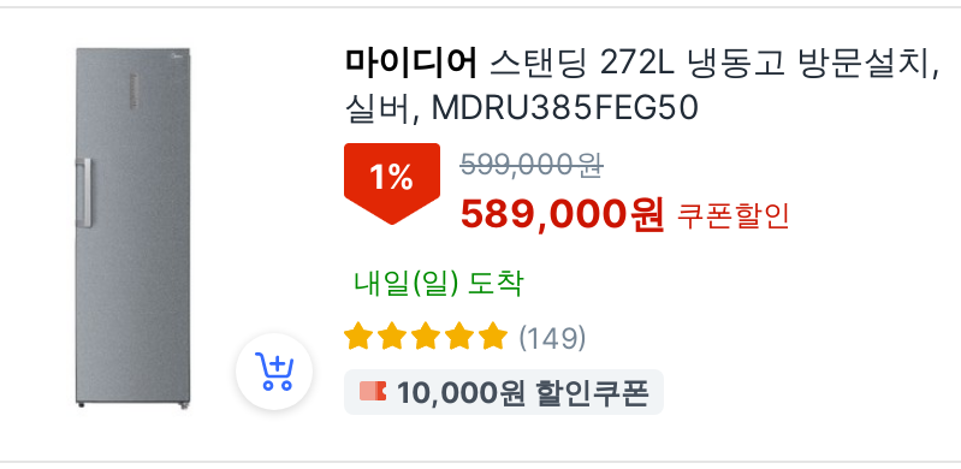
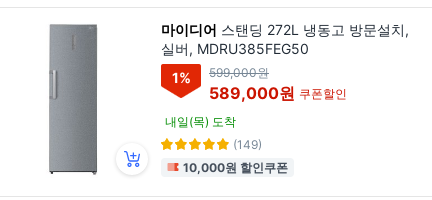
- 내일(일) 도착
+ 내일(목) 도착
